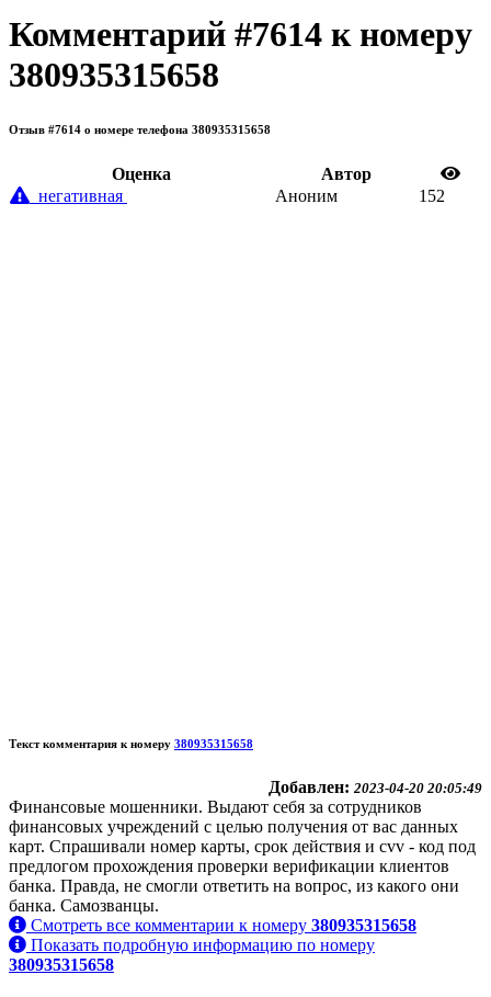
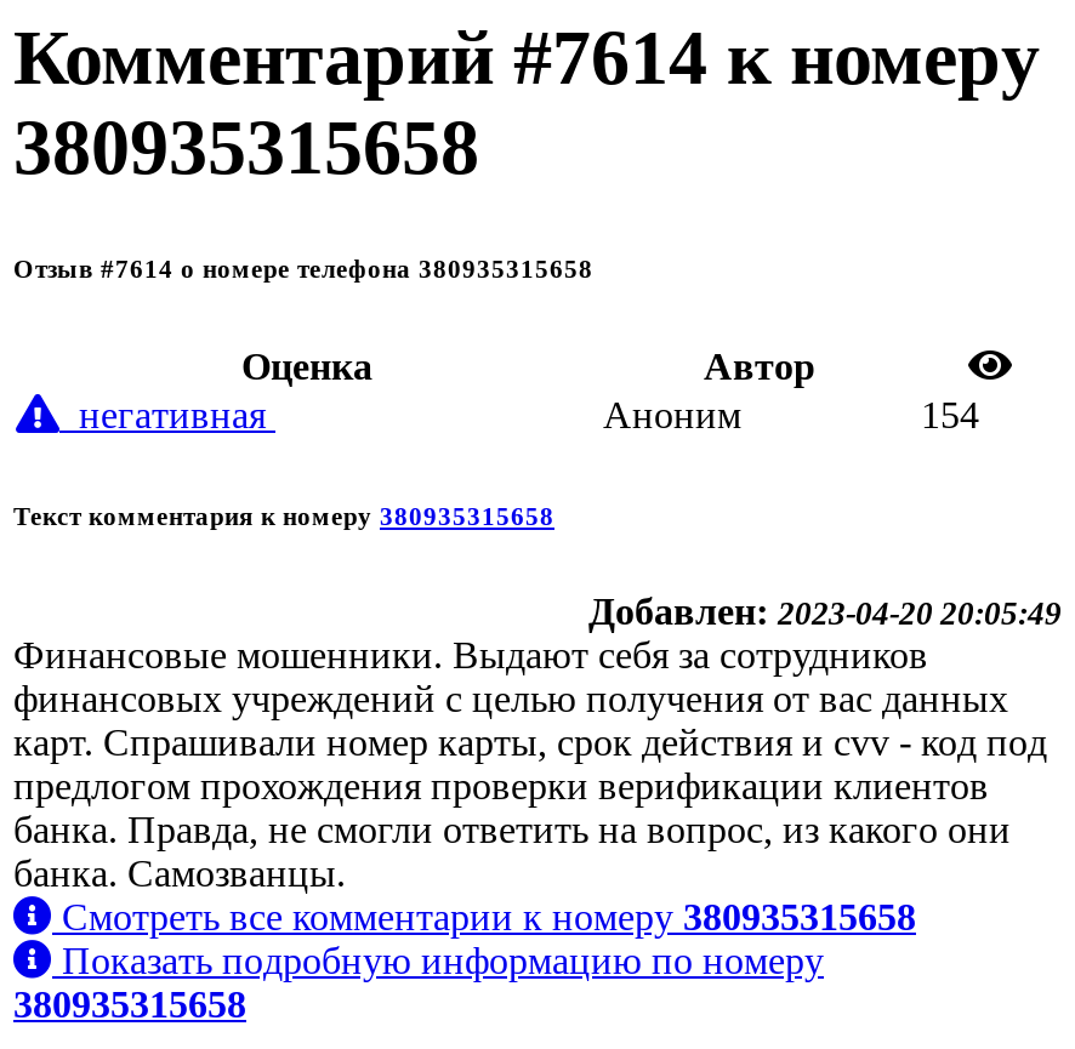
- 152
+ 154
